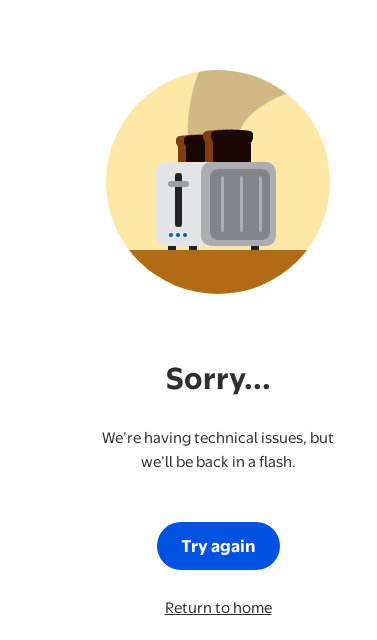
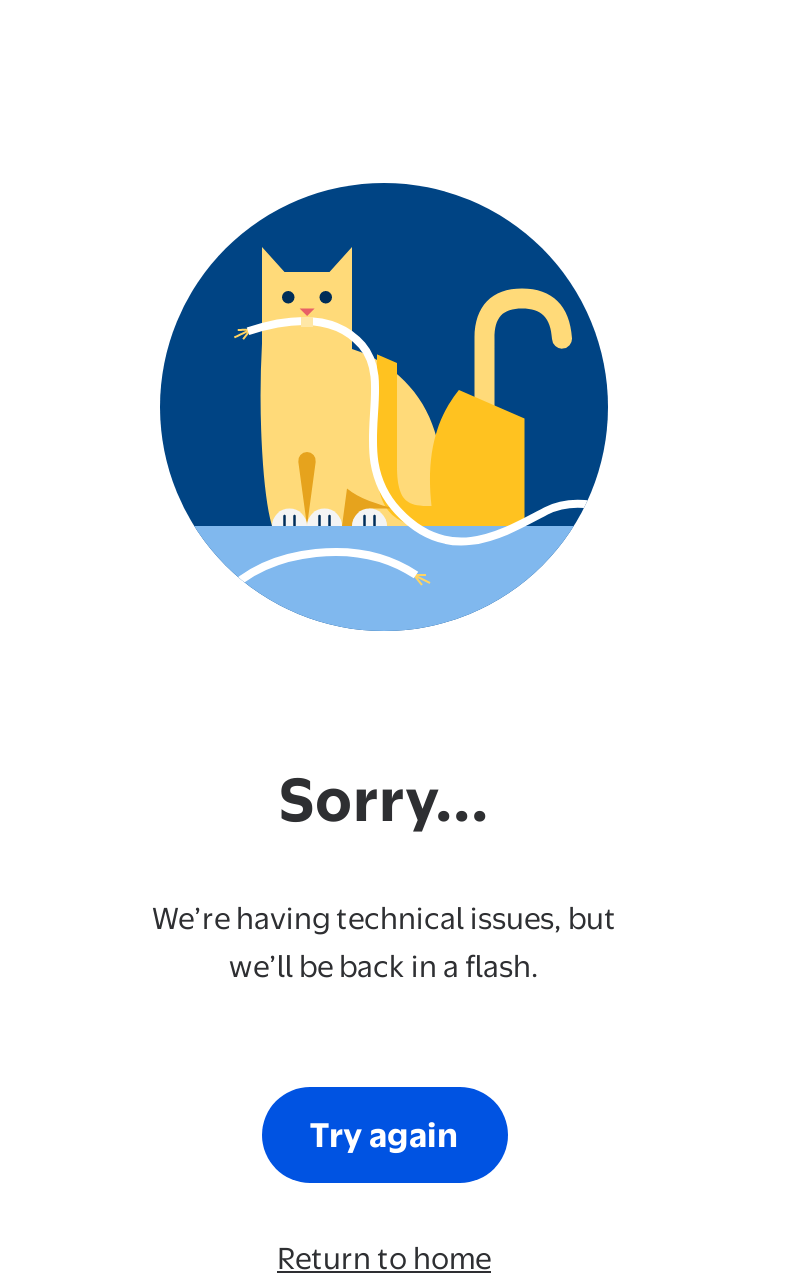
- [image]
+ [image]
